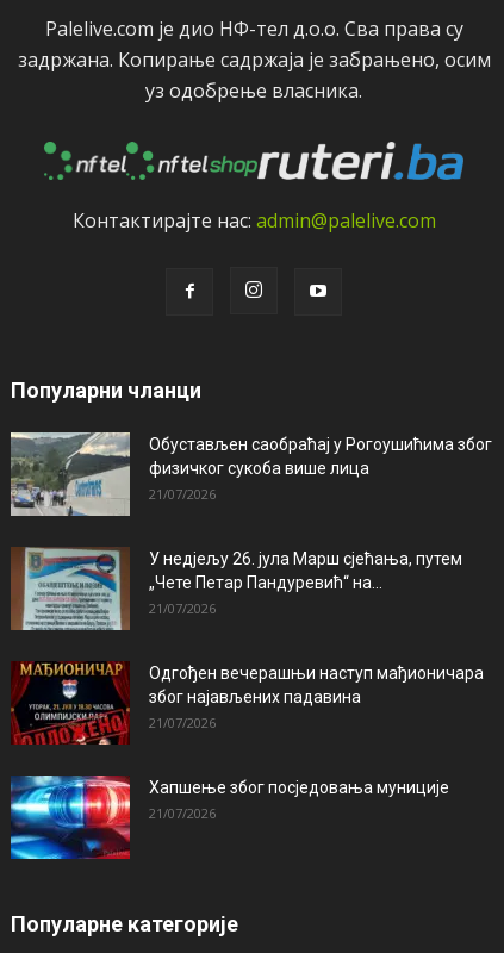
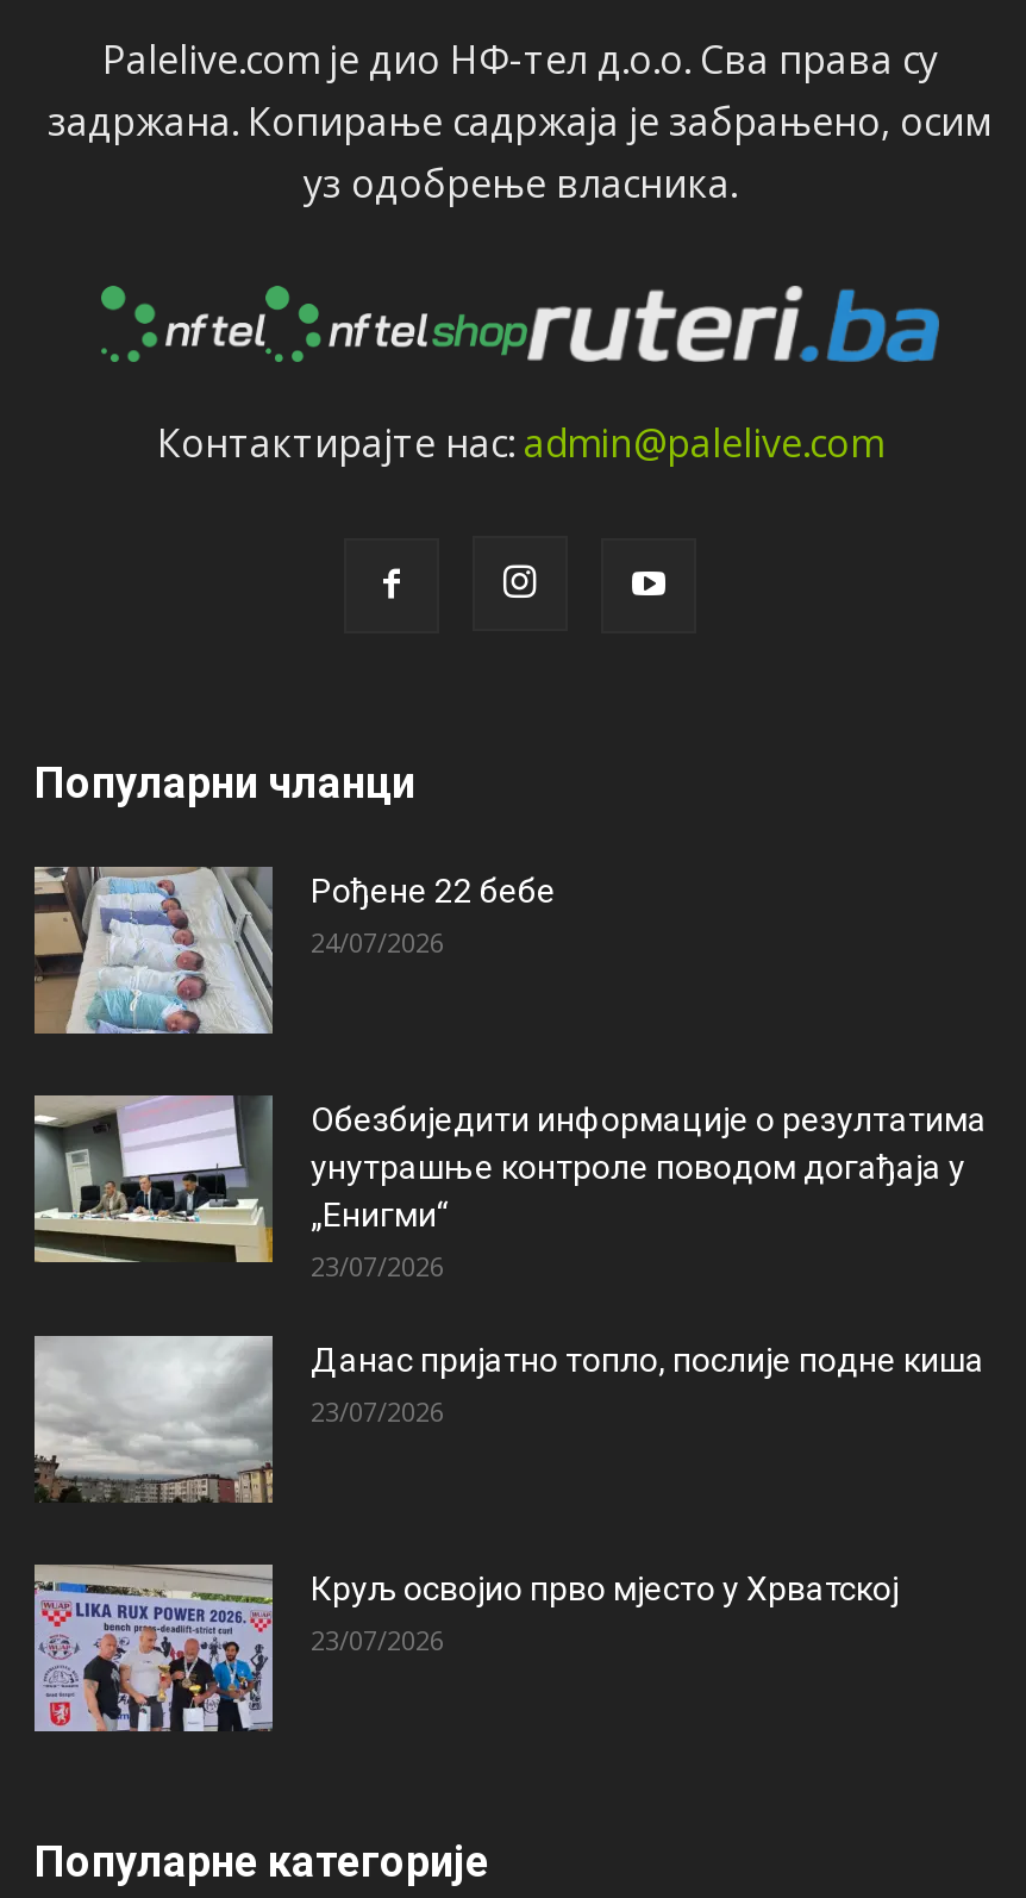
- [image]
- Обустављен саобраћај у Рогоушићима због
- физичког сукоба више лица
- 21/07/2026
+ [image]
+ Рођене 22 бебе
+ 24/07/2026

- [image]
- У недјељу 26. јула Марш сјећања, путем
- „Чете Петар Пандуревић“ на...
- 21/07/2026
+ [image]
+ Обезбиједити информације о резултатима
+ унутрашње контроле поводом догађаја у
+ „Енигми“
+ 23/07/2026

- [image]
- Одгођен вечерашњи наступ мађионичара
- због најављених падавина
- 21/07/2026
+ [image]
+ Данас пријатно топло, послије подне киша
+ 23/07/2026

- [image]
- Хапшење због посједовања муниције
- 21/07/2026
+ [image]
+ Круљ освојио прво мјесто у Хрватској
+ 23/07/2026
